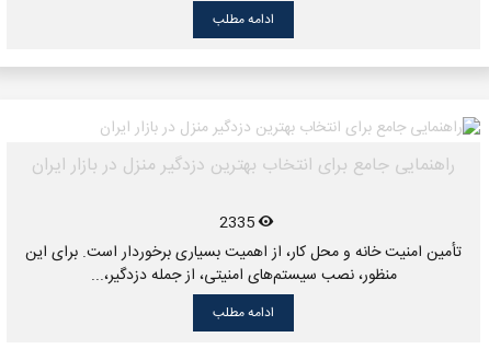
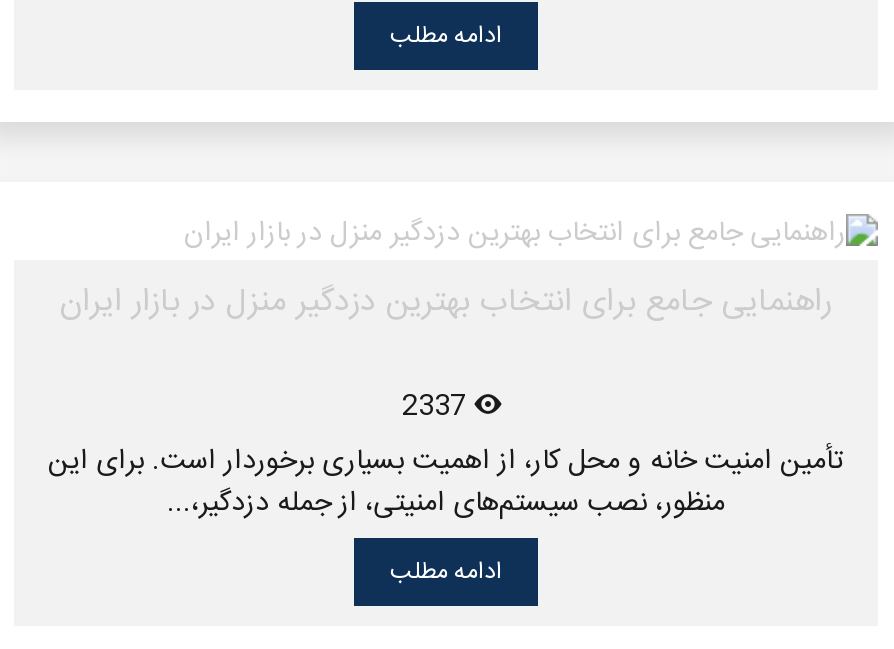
- 2335
+ 2337
